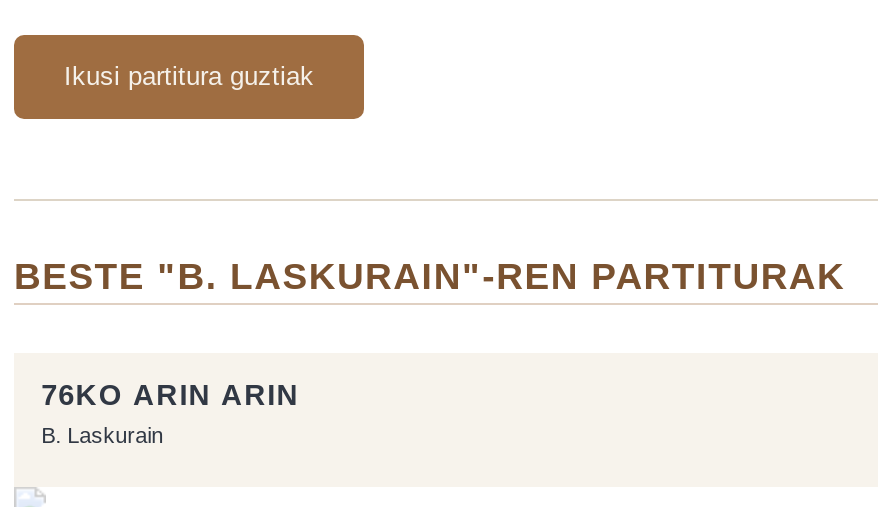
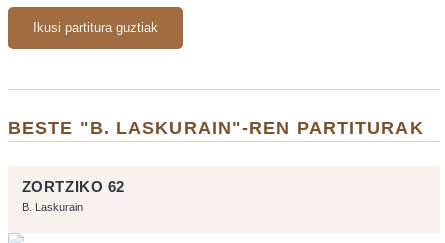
- 76KO ARIN ARIN
+ ZORTZIKO 62
